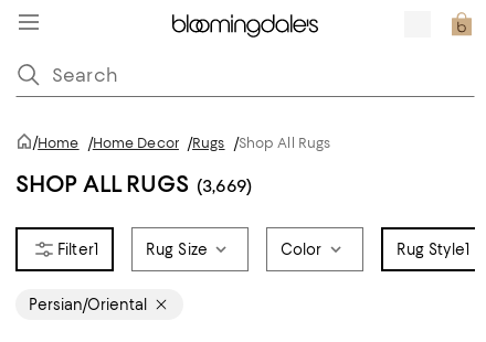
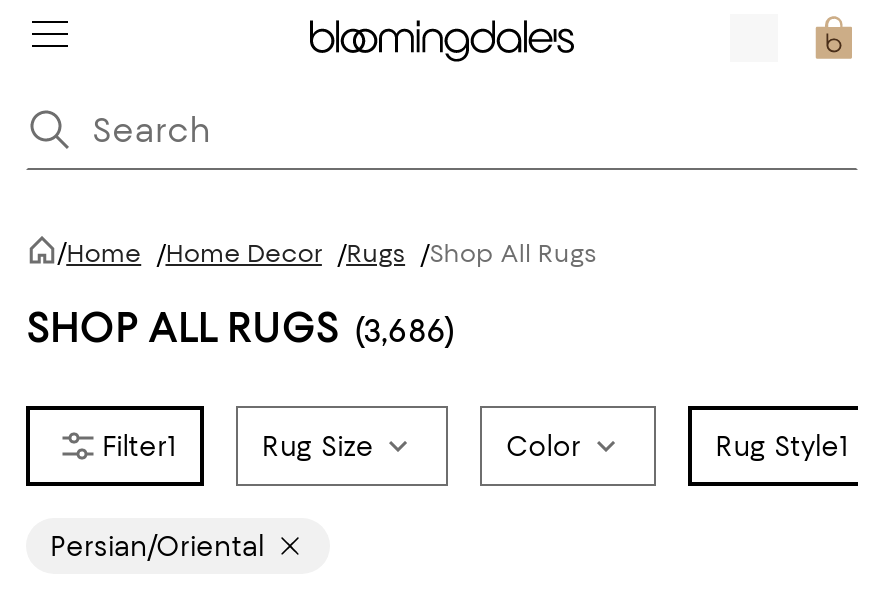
- SHOP ALL RUGS (3,669)
+ SHOP ALL RUGS (3,686)
